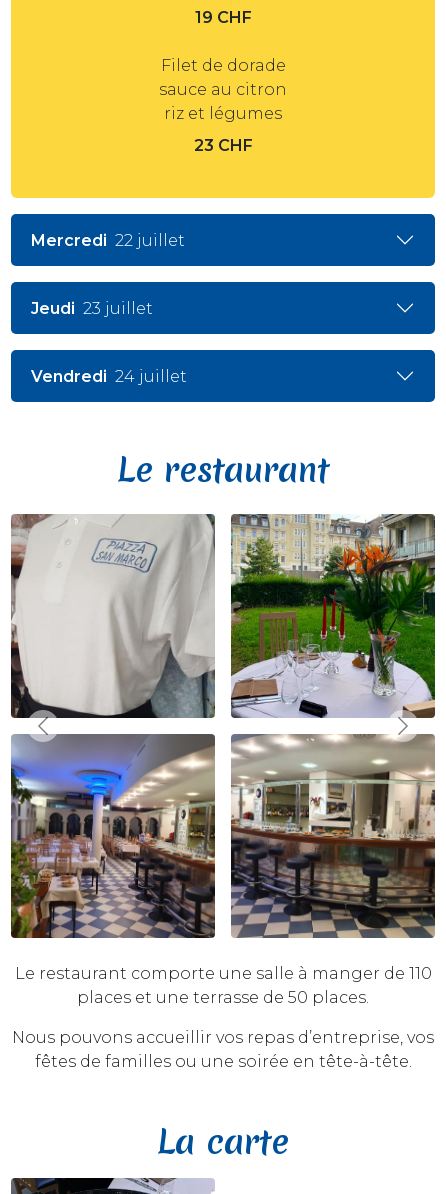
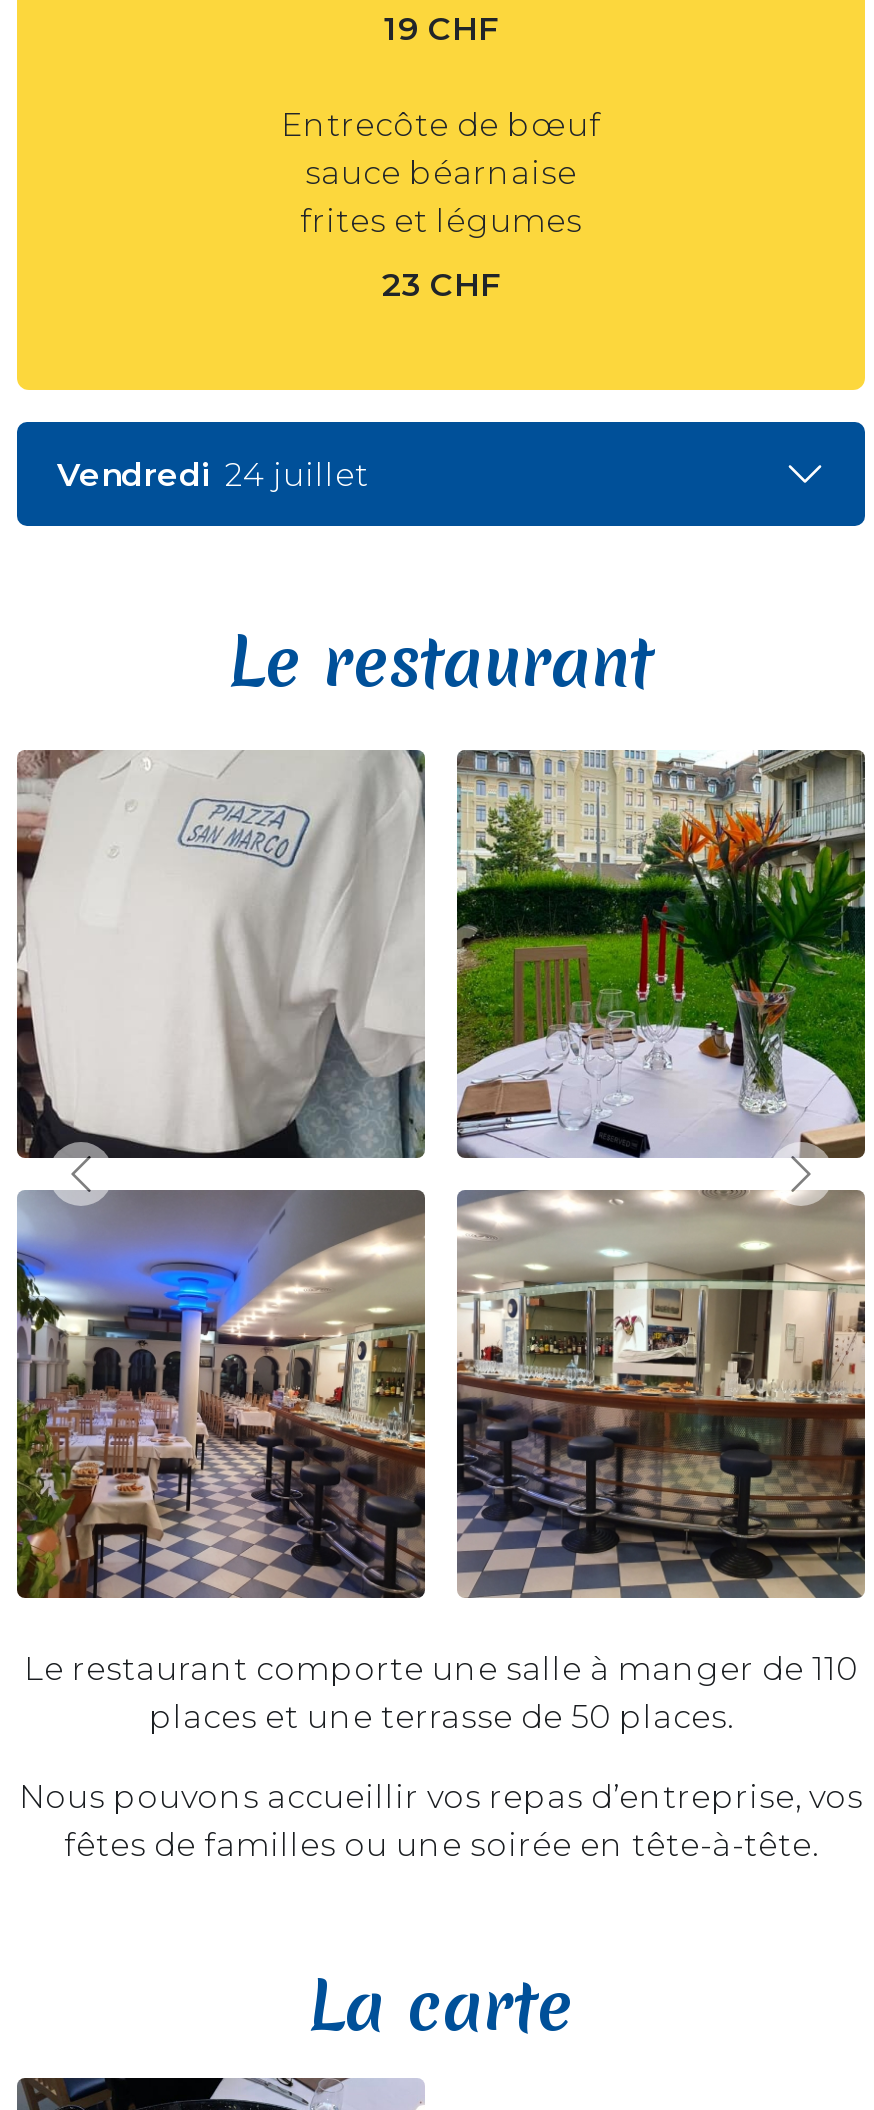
- Filet de dorade
- sauce au citron
- riz et légumes
+ Entrecôte de bœuf
+ sauce béarnaise
+ frites et légumes

- Mercredi 22 juillet

- Jeudi 23 juillet
